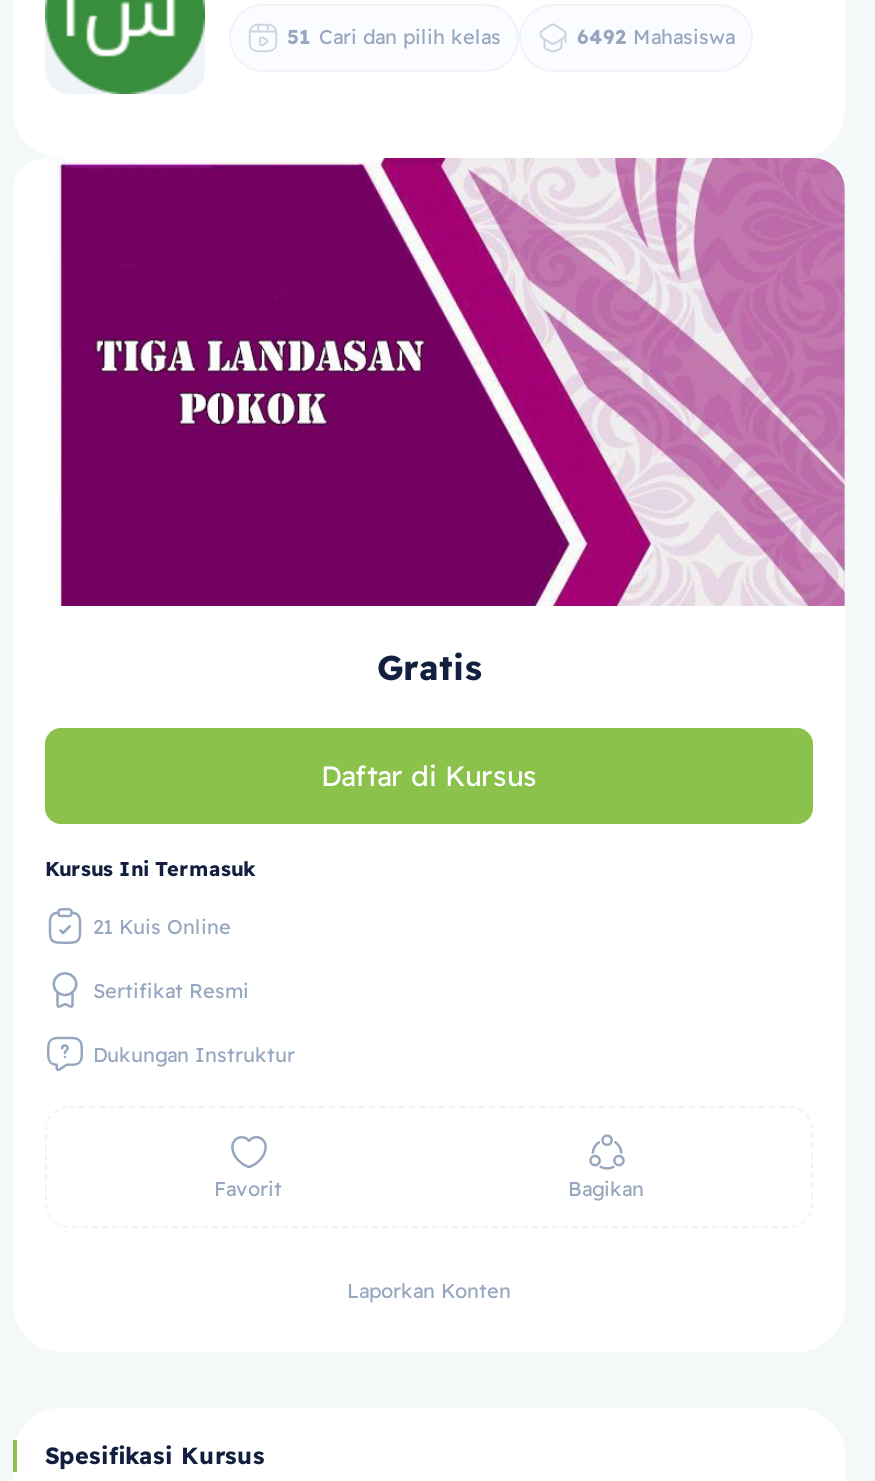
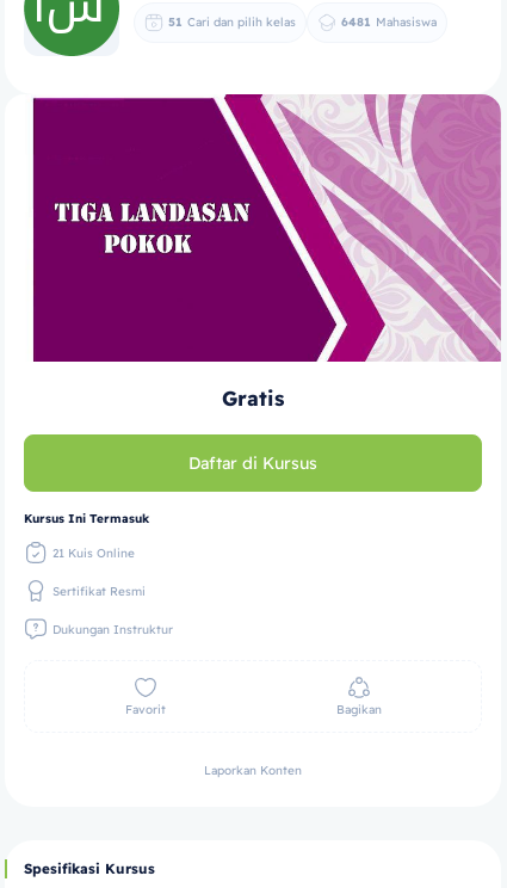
- 6492 Mahasiswa
+ 6481 Mahasiswa
